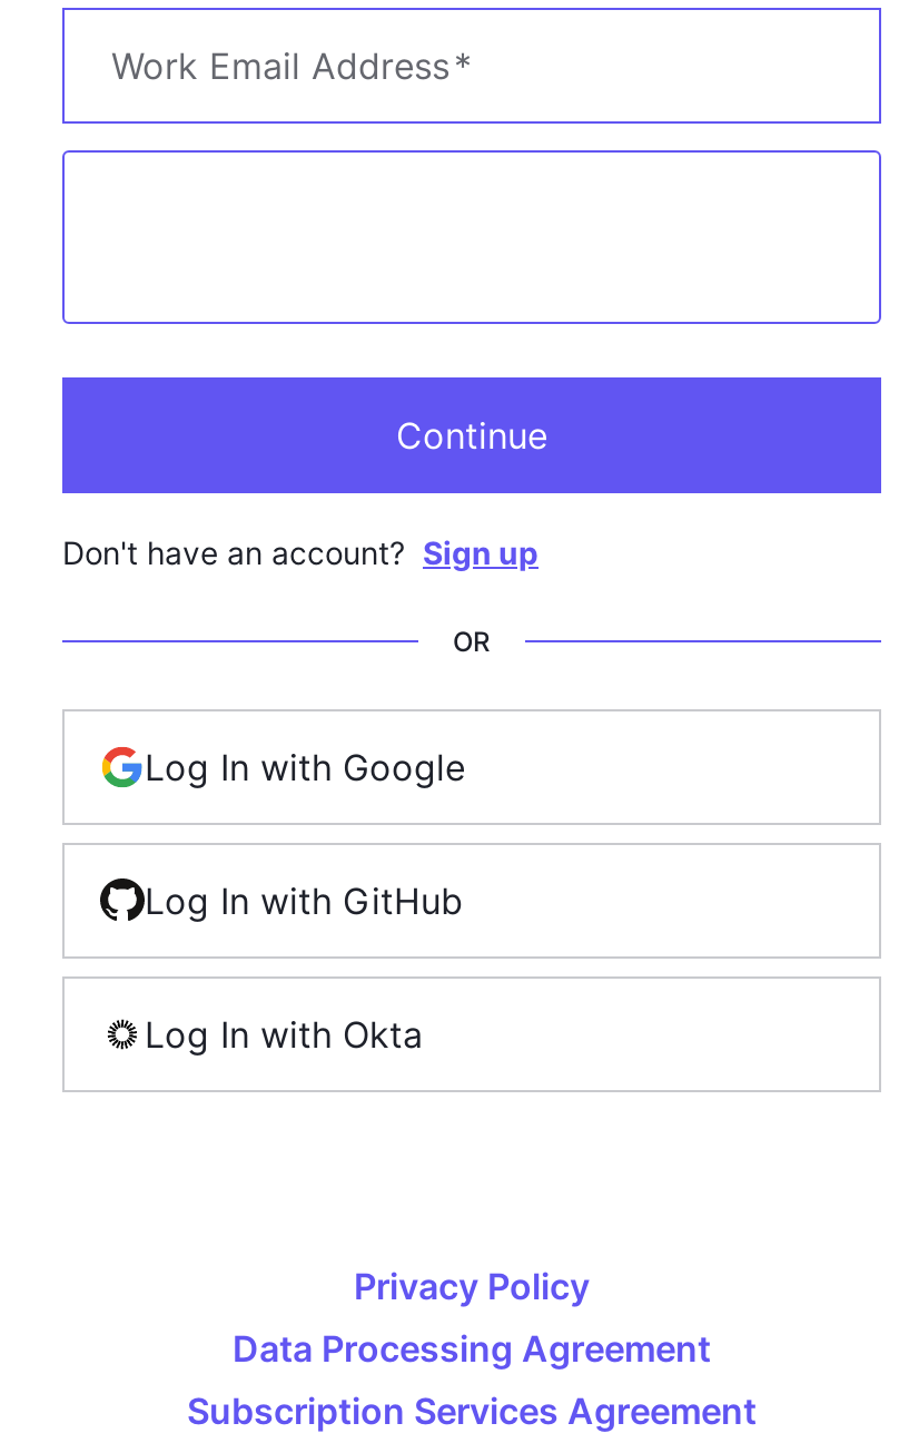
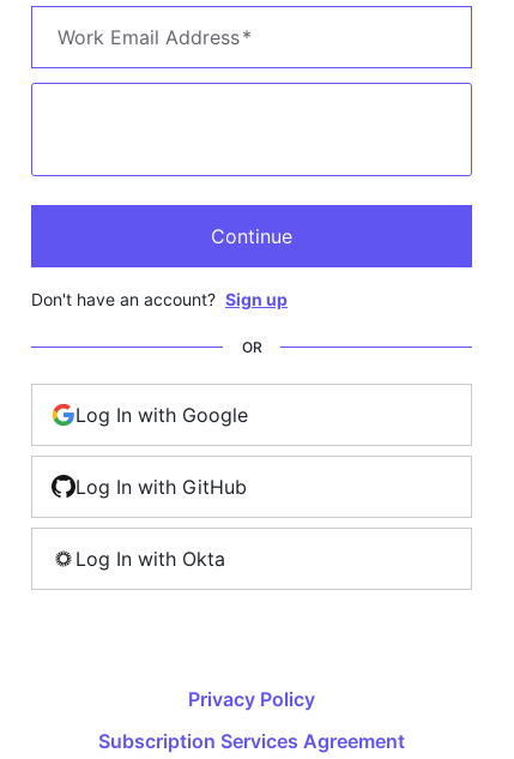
- Data Processing Agreement
